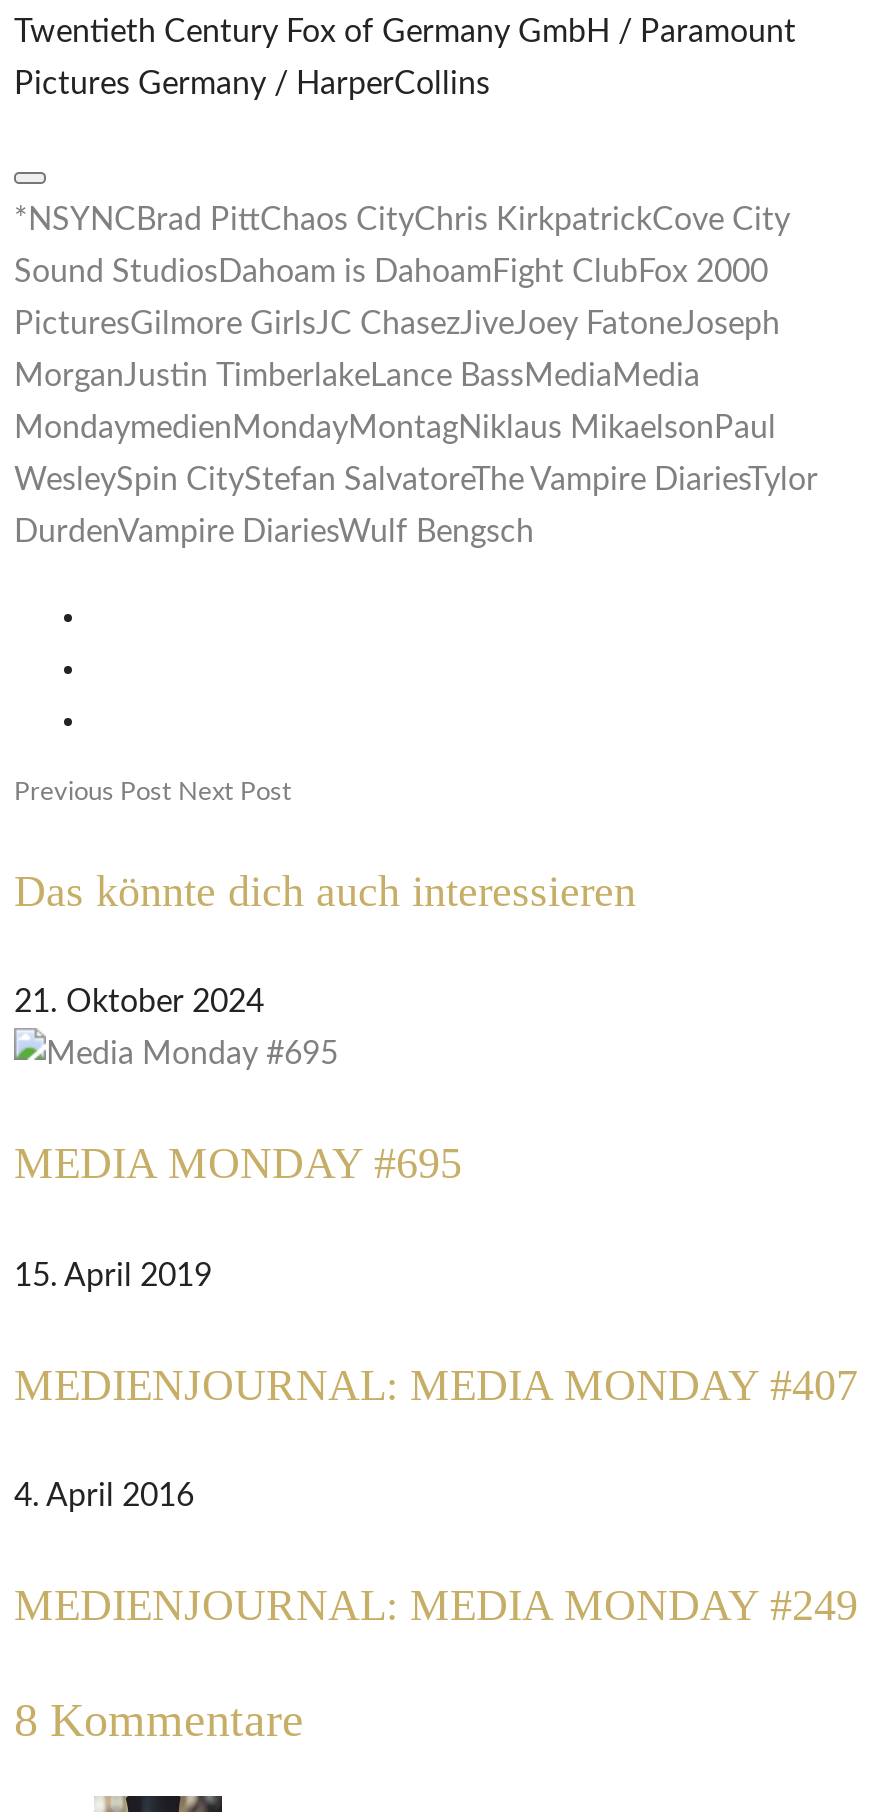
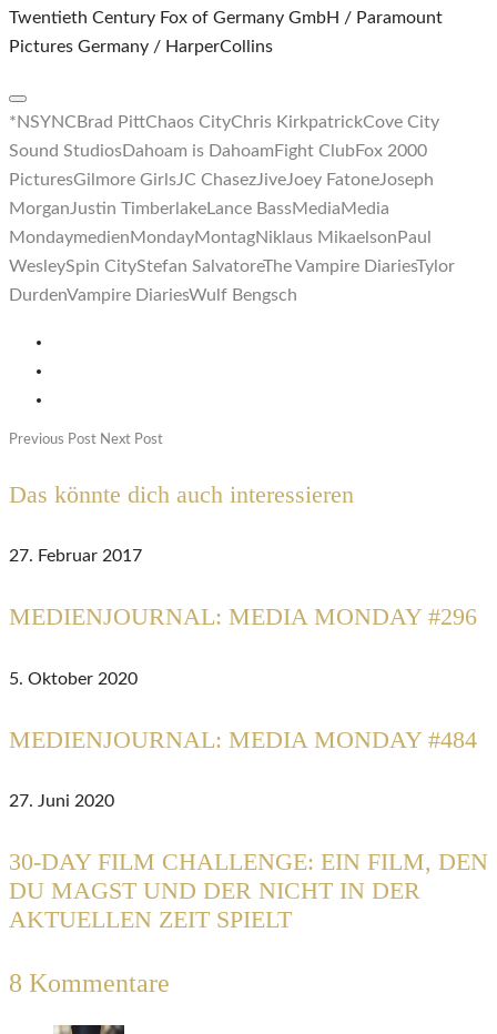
- 21. Oktober 2024
+ 27. Februar 2017

- MEDIA MONDAY #695
+ MEDIENJOURNAL: MEDIA MONDAY #296

- 15. April 2019
+ 5. Oktober 2020

- MEDIENJOURNAL: MEDIA MONDAY #407
+ MEDIENJOURNAL: MEDIA MONDAY #484

- 4. April 2016
+ 27. Juni 2020

- MEDIENJOURNAL: MEDIA MONDAY #249
+ 30-DAY FILM CHALLENGE: EIN FILM, DEN
+ DU MAGST UND DER NICHT IN DER
+ AKTUELLEN ZEIT SPIELT
